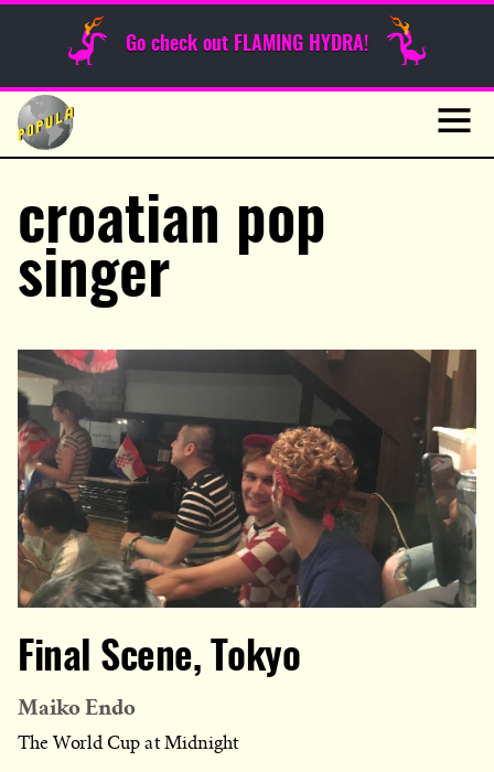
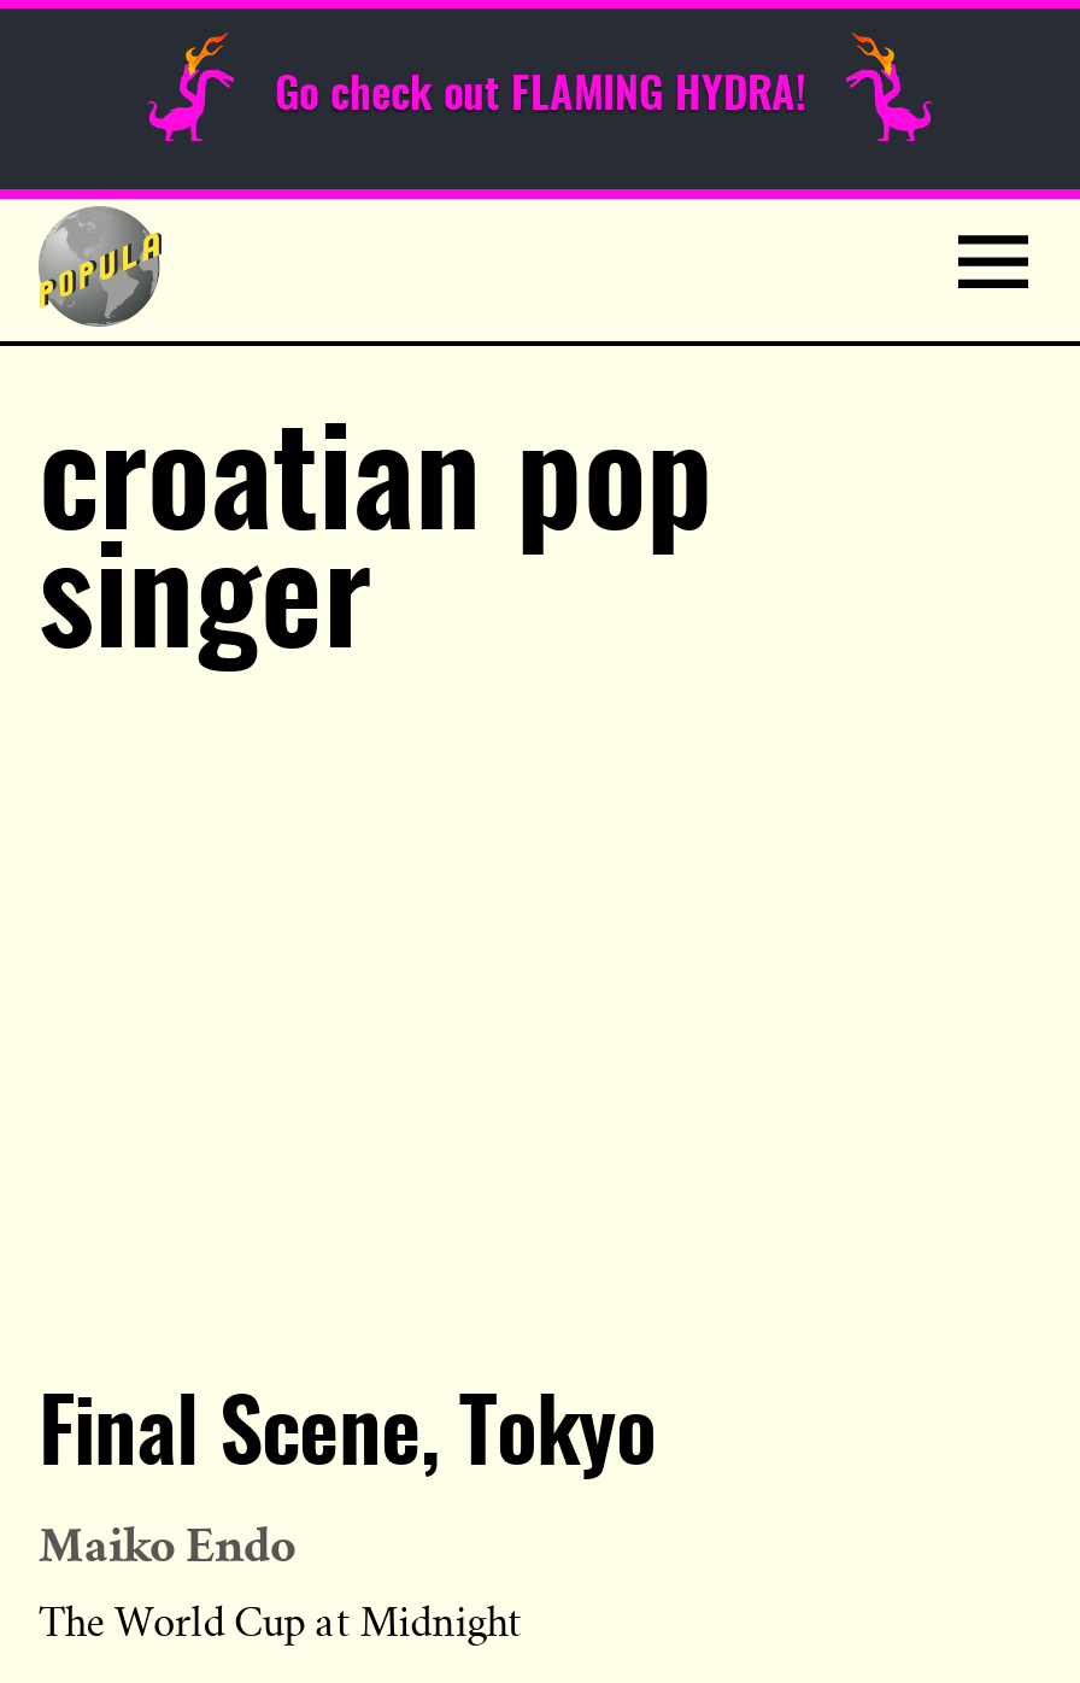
- [image]
